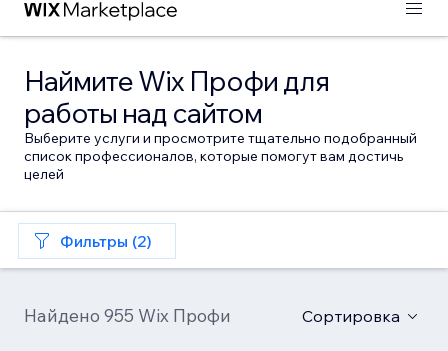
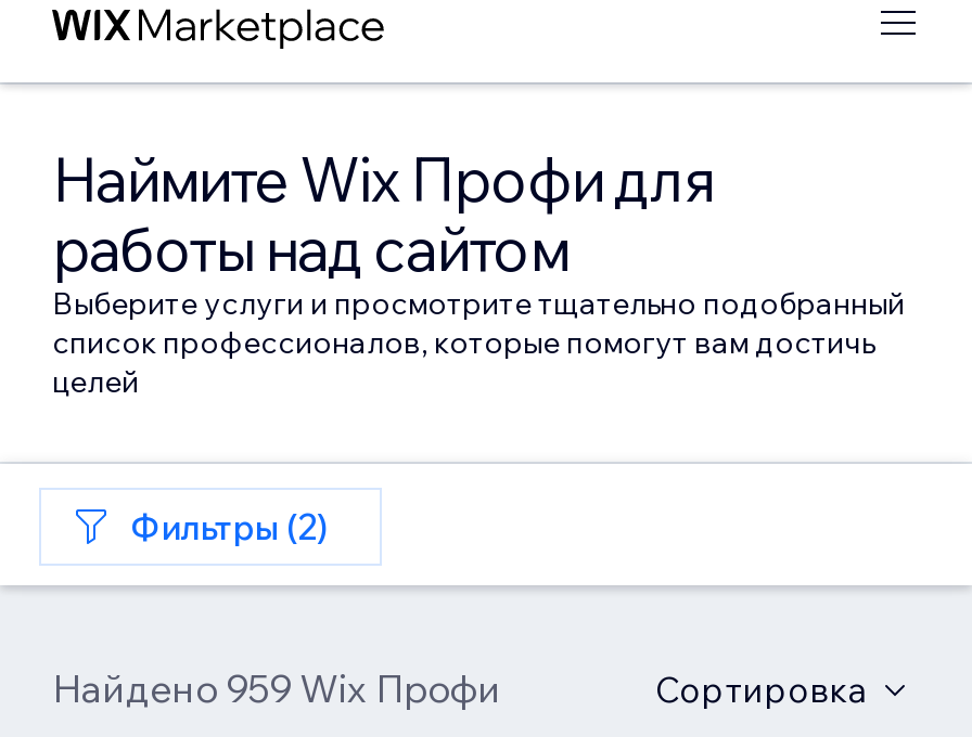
- Найдено 955 Wix Профи
+ Найдено 959 Wix Профи
